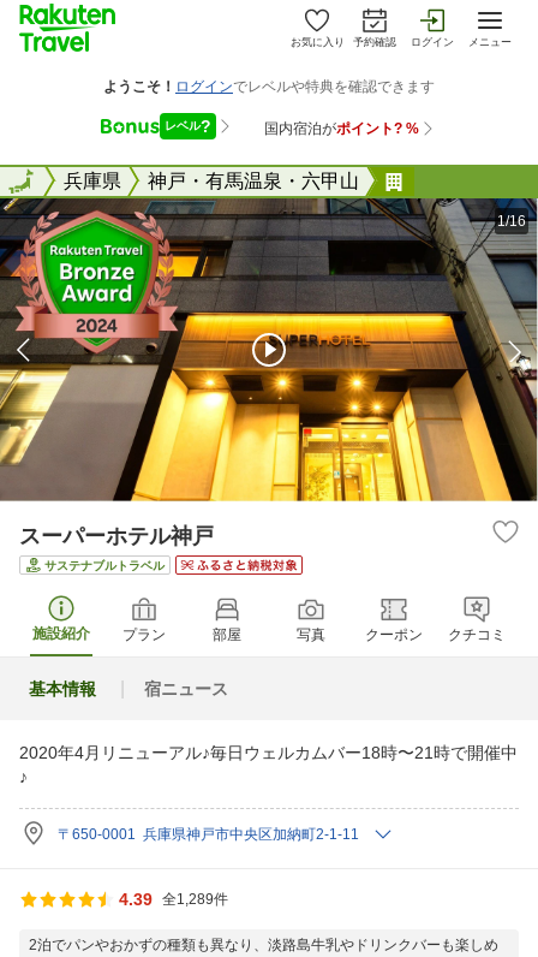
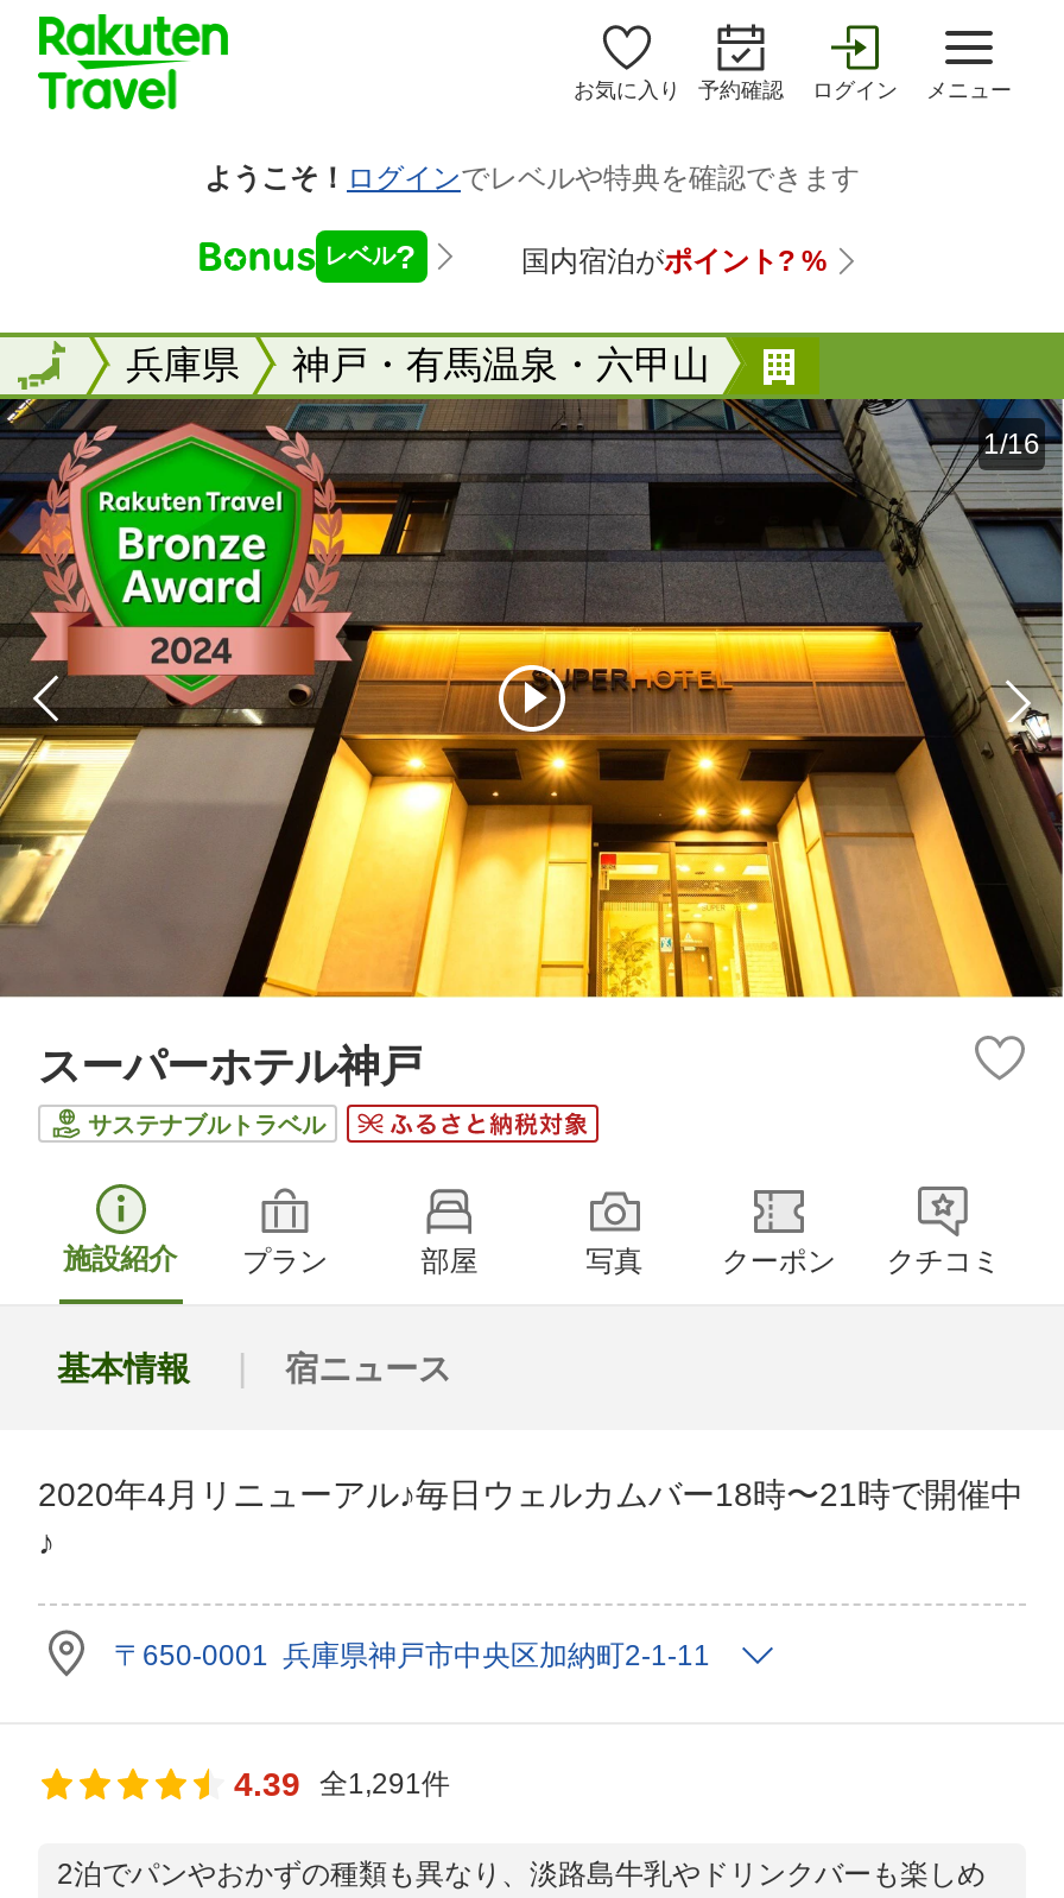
- 4.39 全1,289件
+ 4.39 全1,291件
